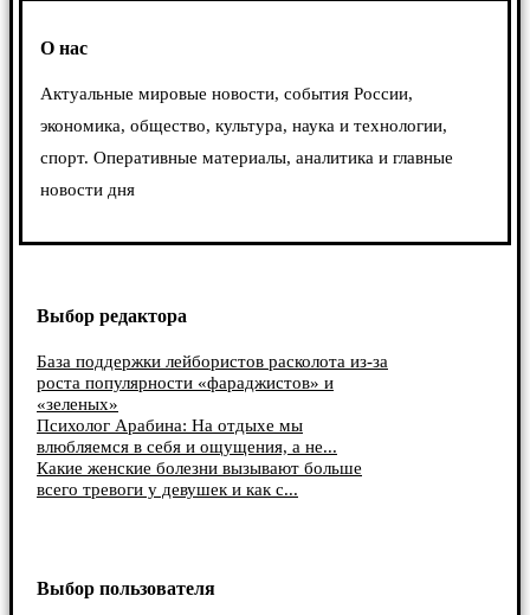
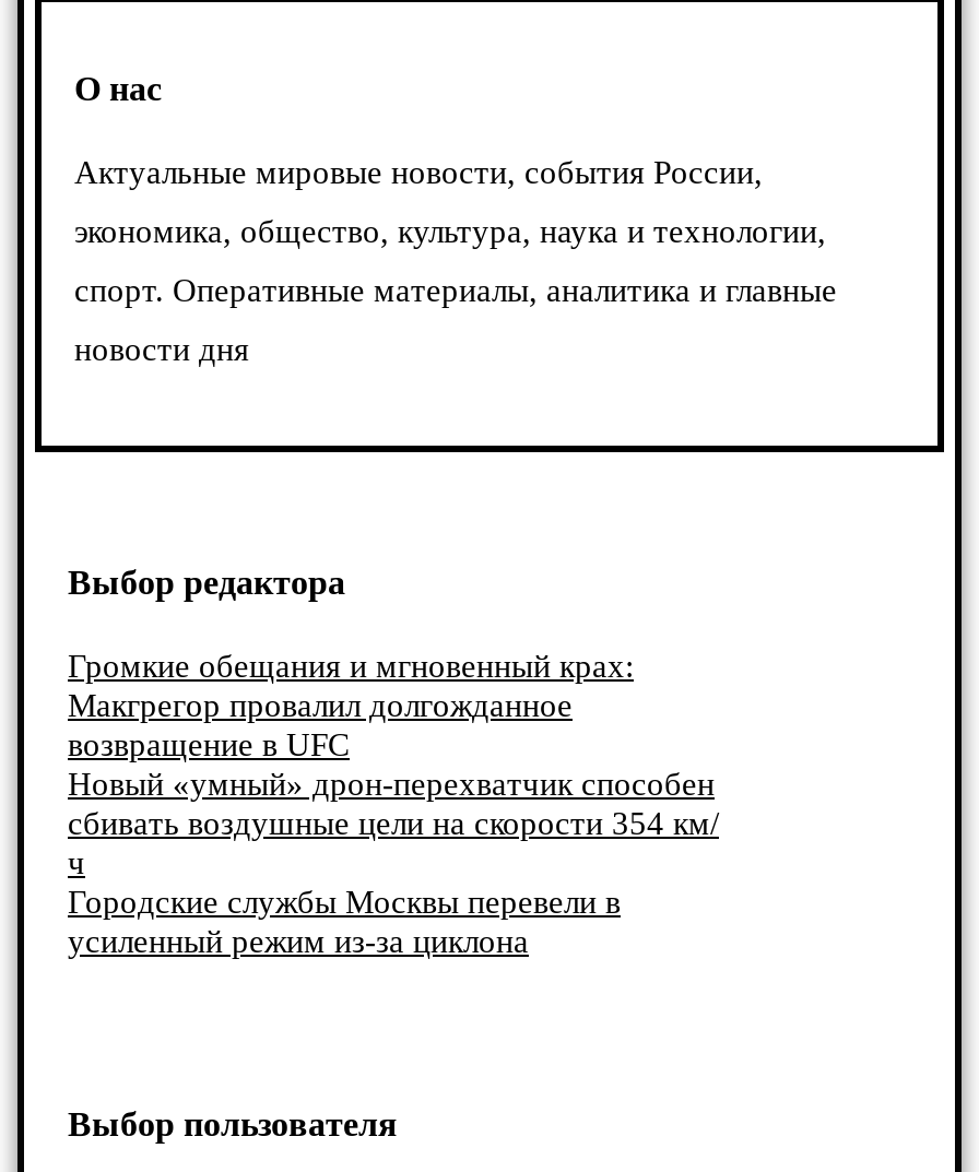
- База поддержки лейбористов расколота из-за
- роста популярности «фараджистов» и
- «зеленых»
- Психолог Арабина: На отдыхе мы
- влюбляемся в себя и ощущения, а не...
- Какие женские болезни вызывают больше
- всего тревоги у девушек и как с...
+ Громкие обещания и мгновенный крах:
+ Макгрегор провалил долгожданное
+ возвращение в UFC
+ Новый «умный» дрон-перехватчик способен
+ сбивать воздушные цели на скорости 354 км/
+ ч
+ Городские службы Москвы перевели в
+ усиленный режим из-за циклона
